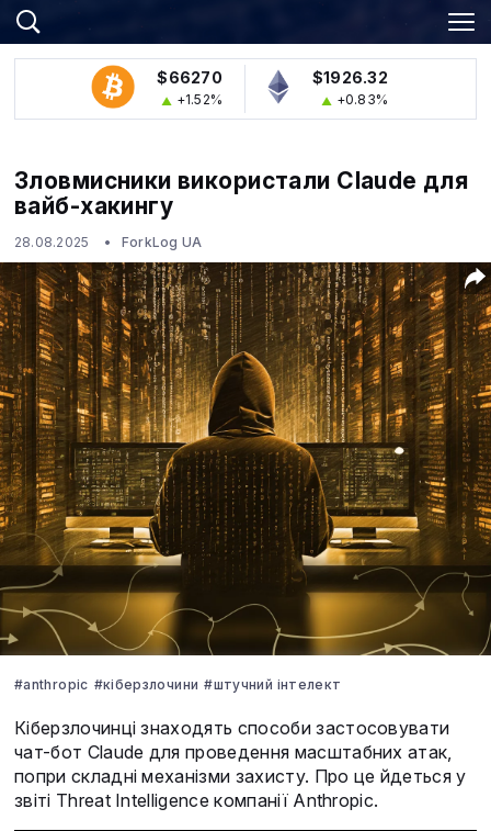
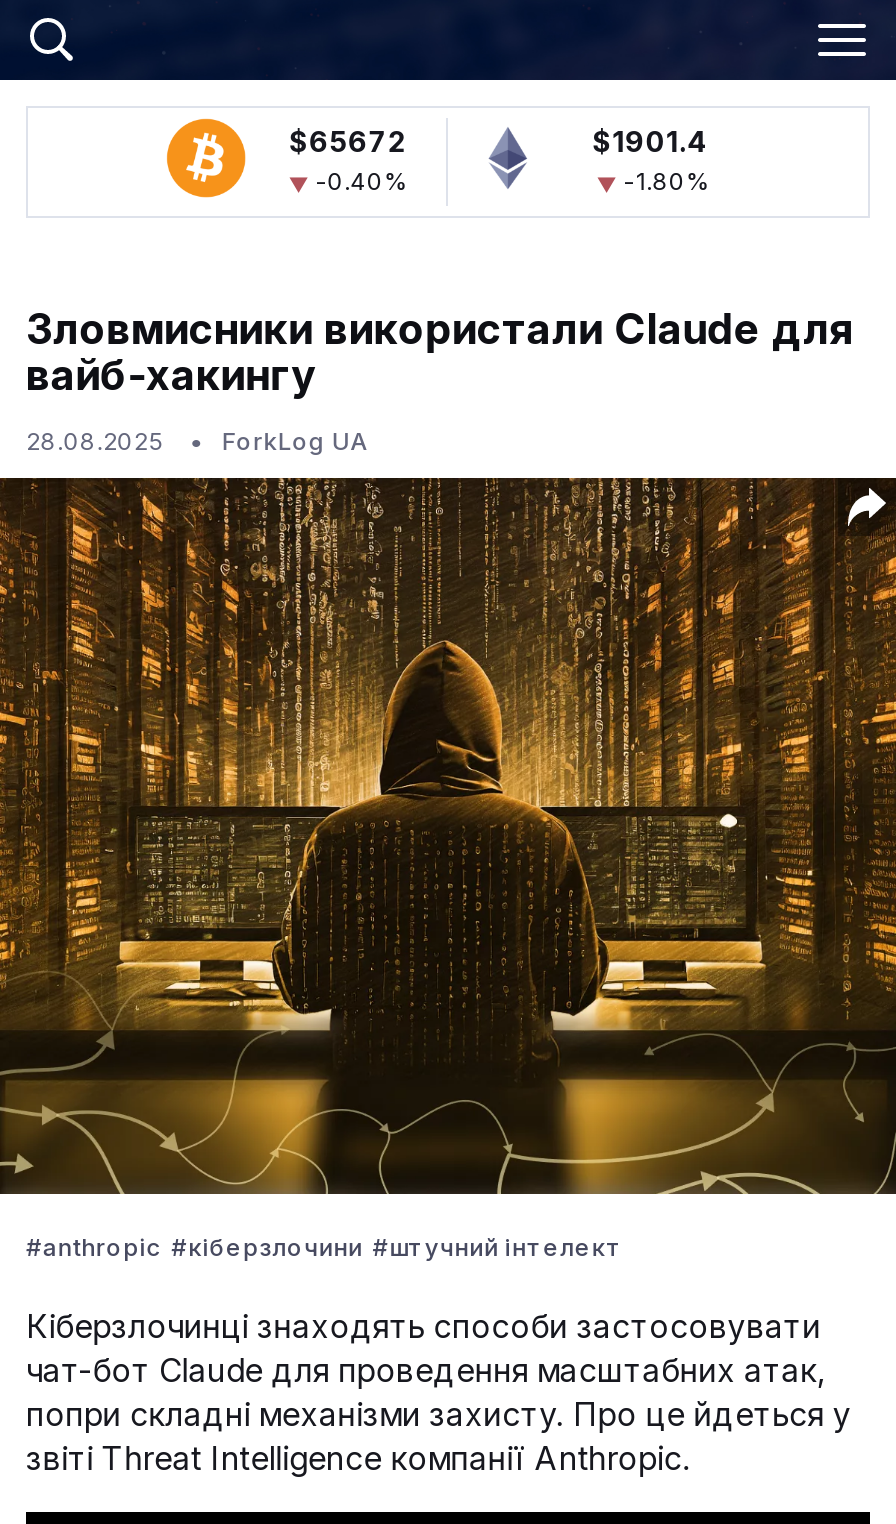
- $66270
+ $65672

- $1926.32
+ $1901.4

- +1.52%
+ -0.40%

- +0.83%
+ -1.80%
